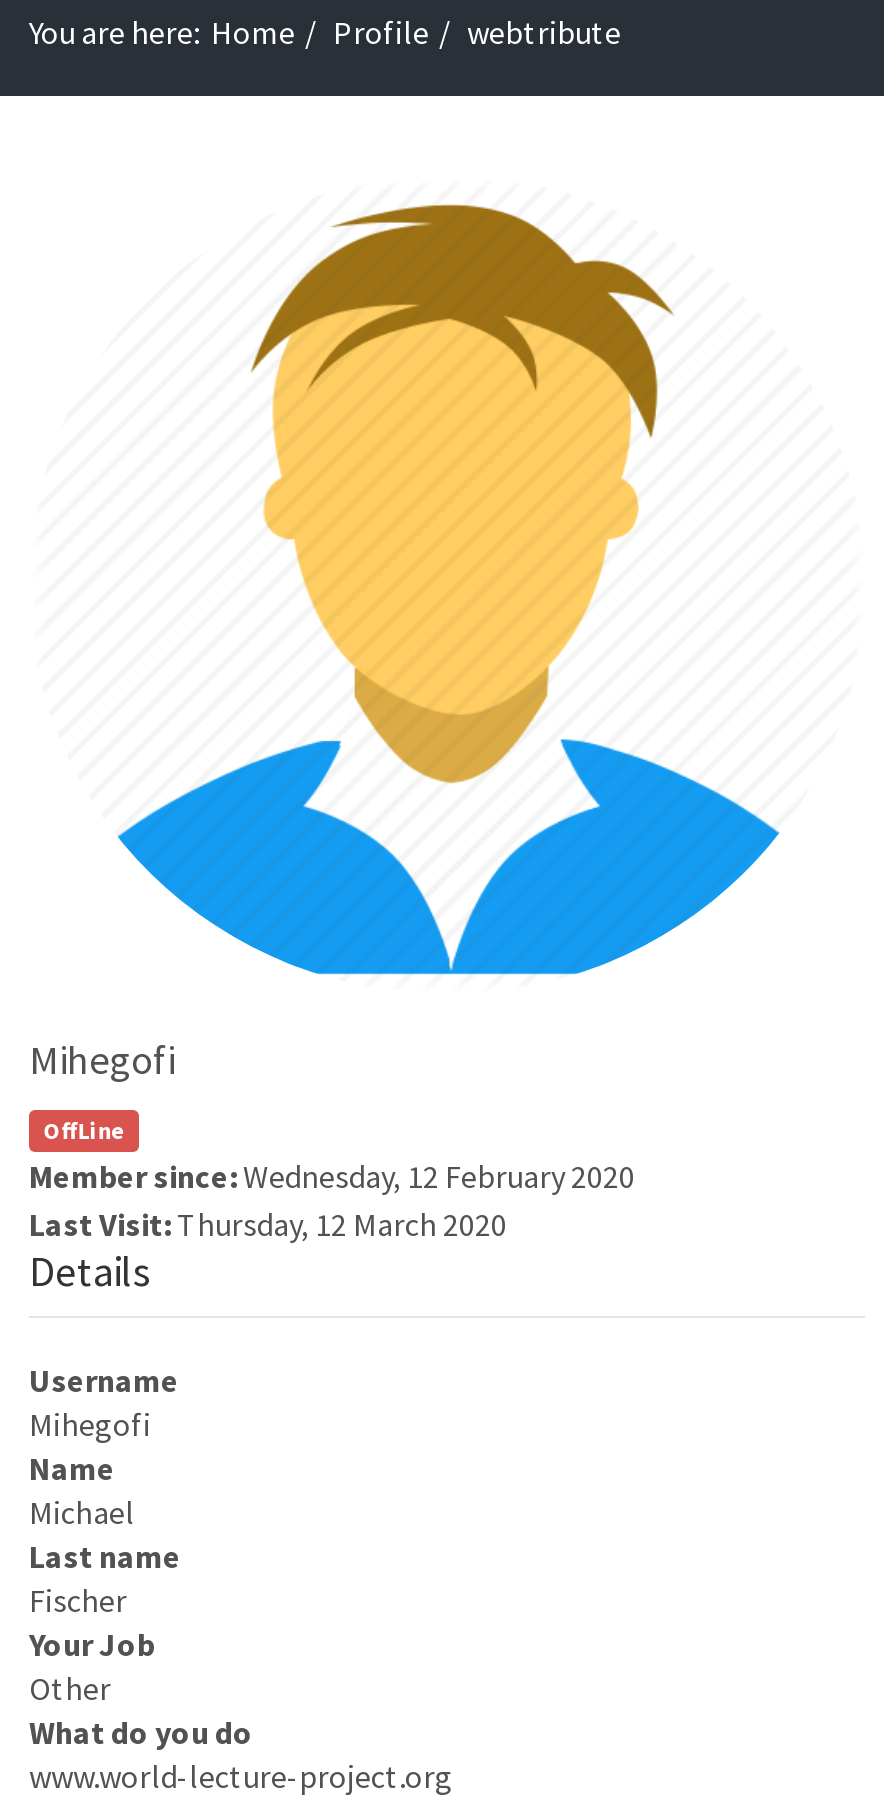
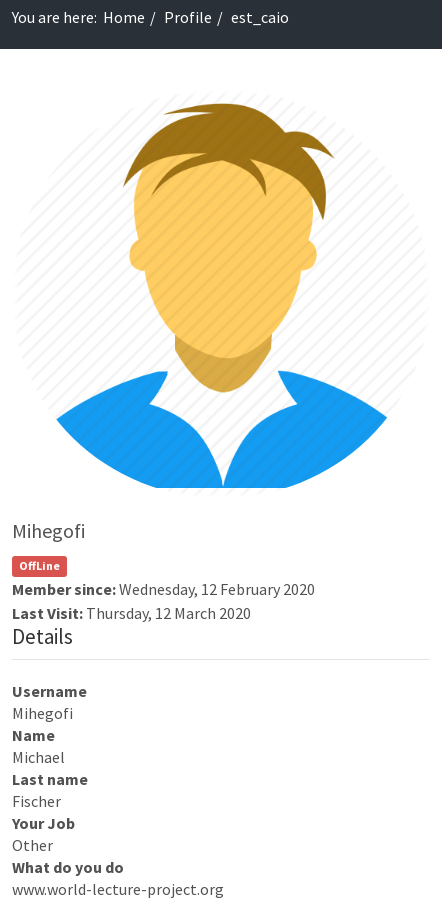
- webtribute
+ est_caio
